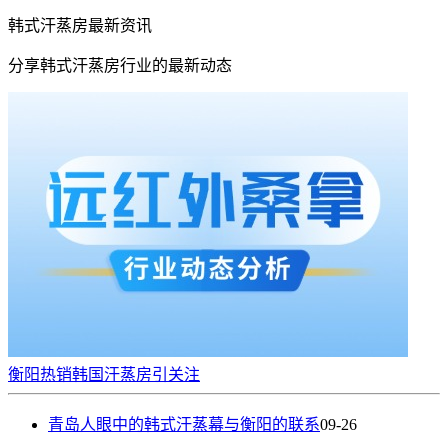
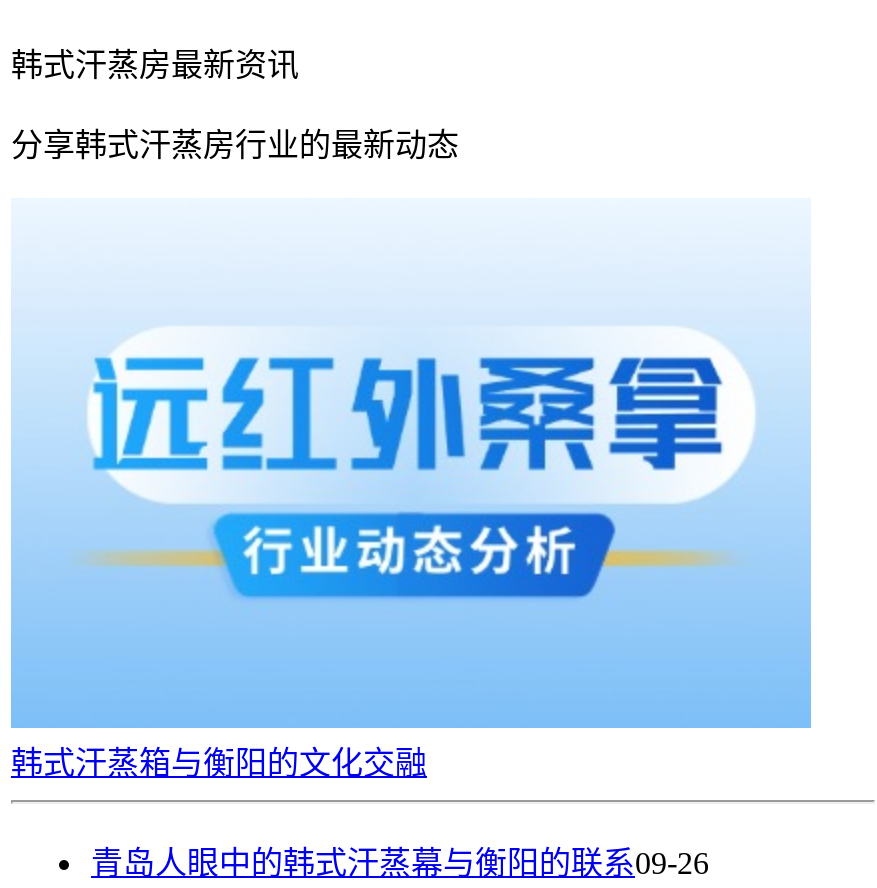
- 衡阳热销韩国汗蒸房引关注
+ 韩式汗蒸箱与衡阳的文化交融
